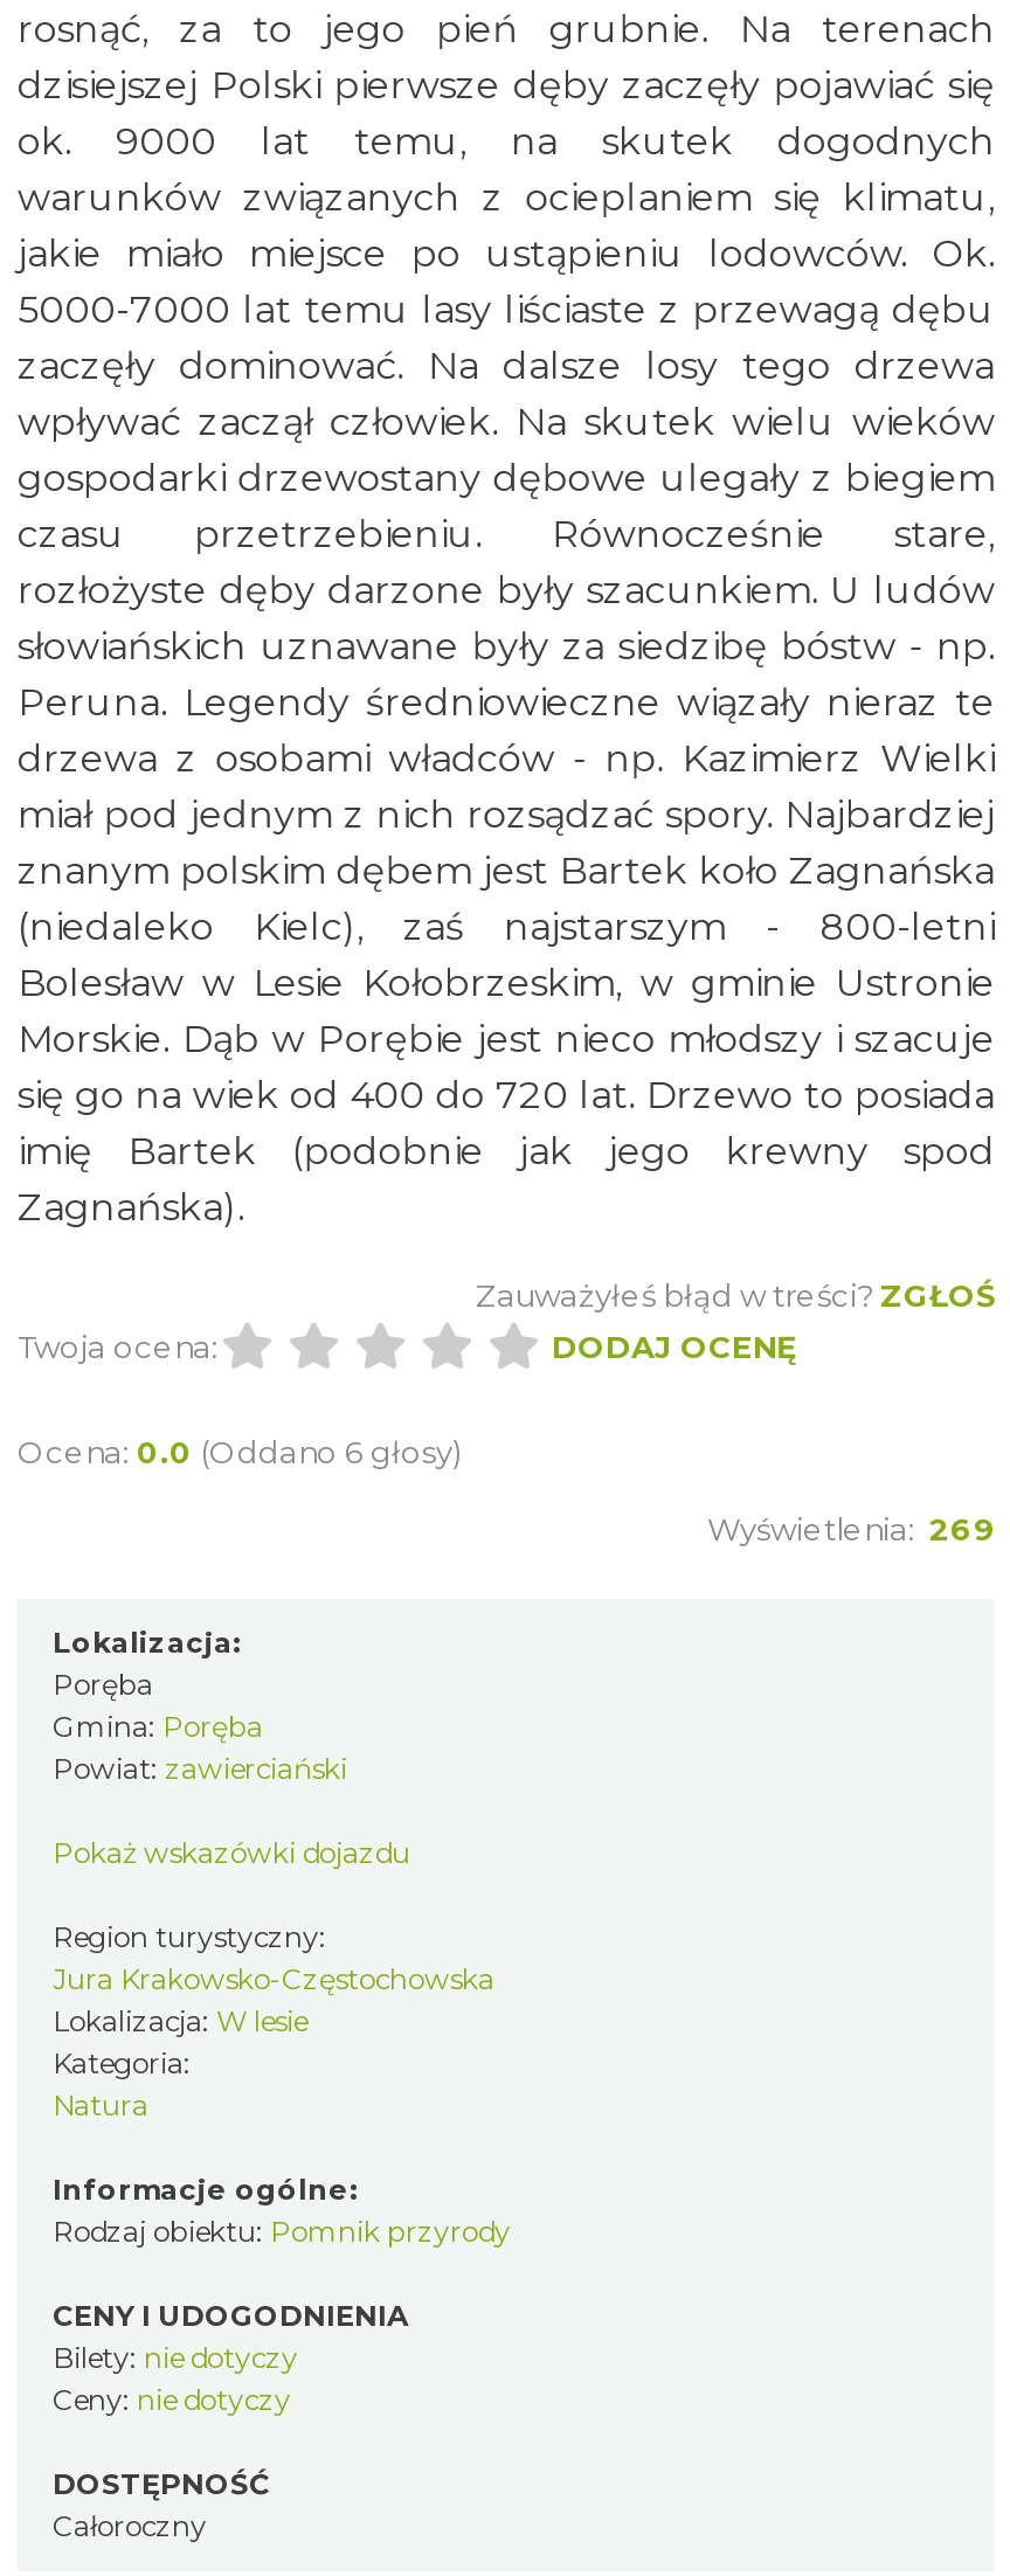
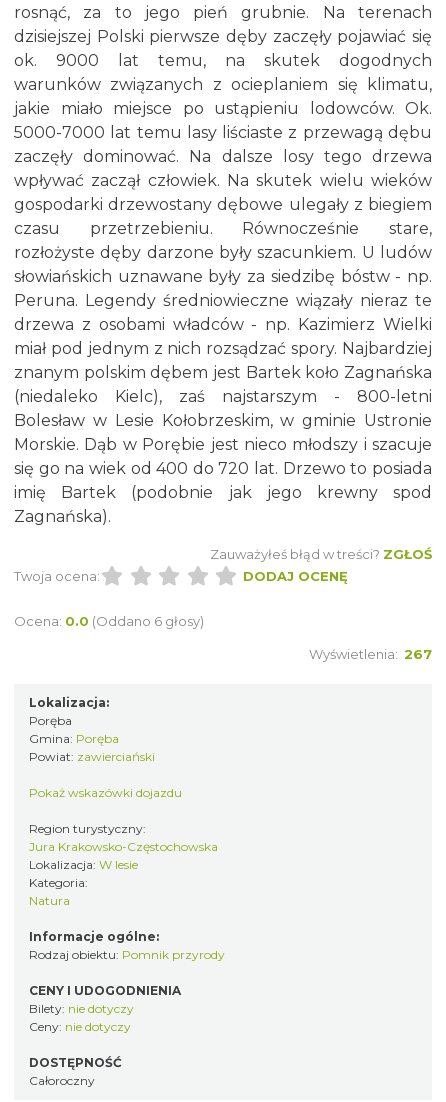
- Wyświetlenia: 269
+ Wyświetlenia: 267
